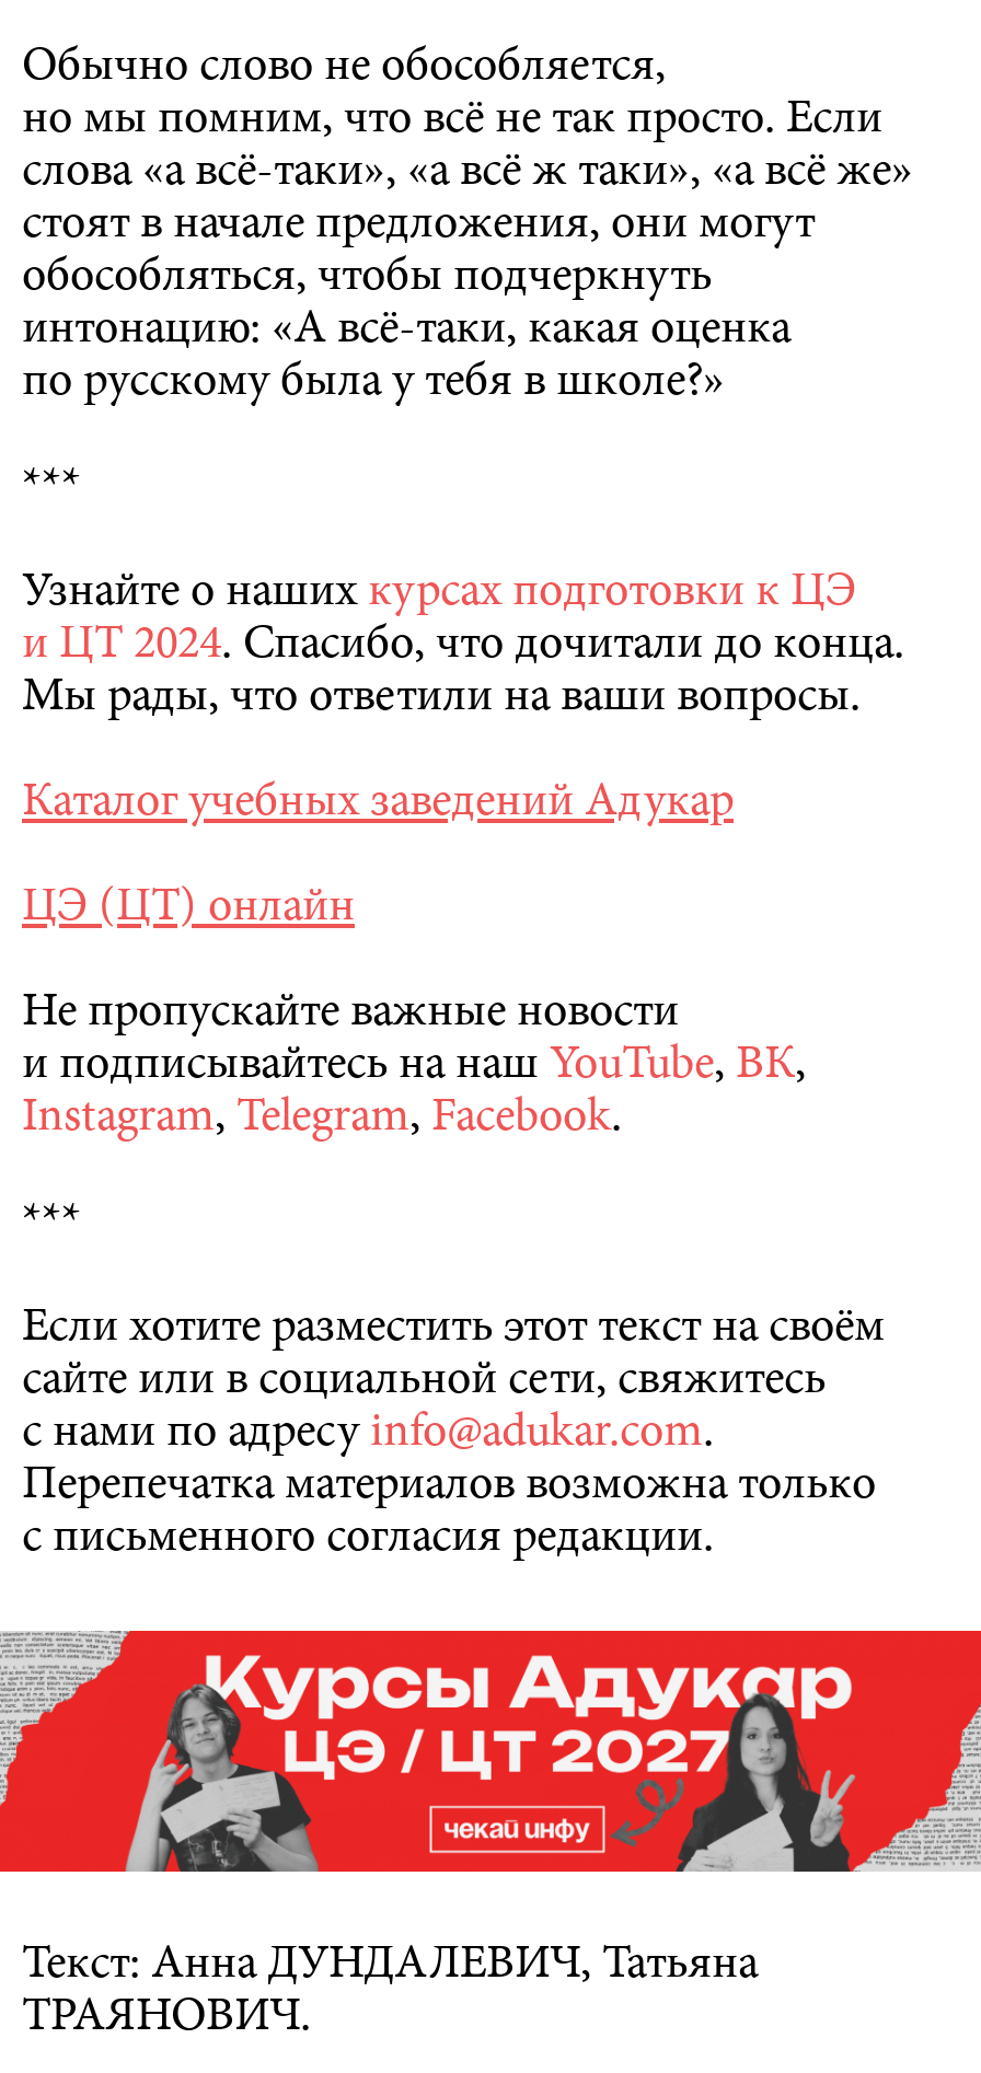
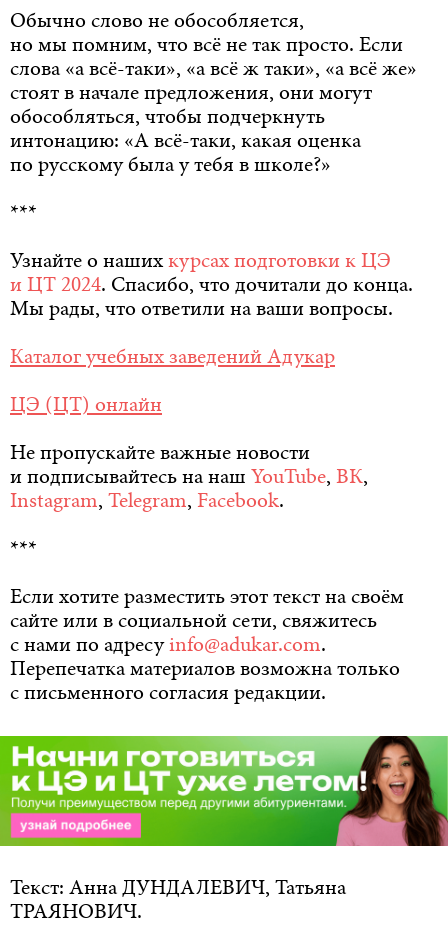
- [image]
+ [image]
